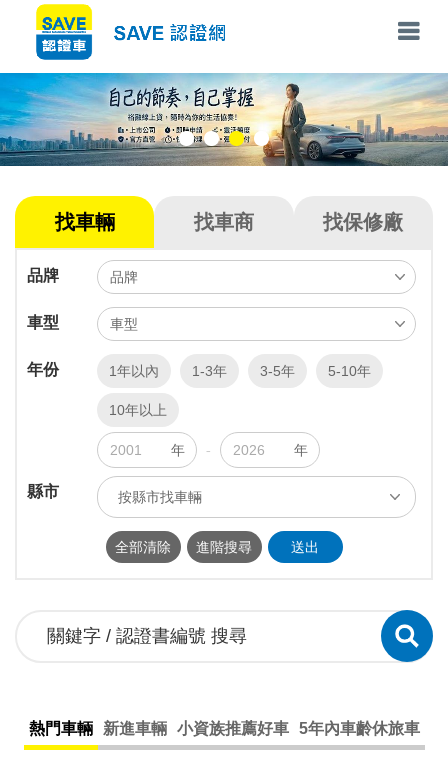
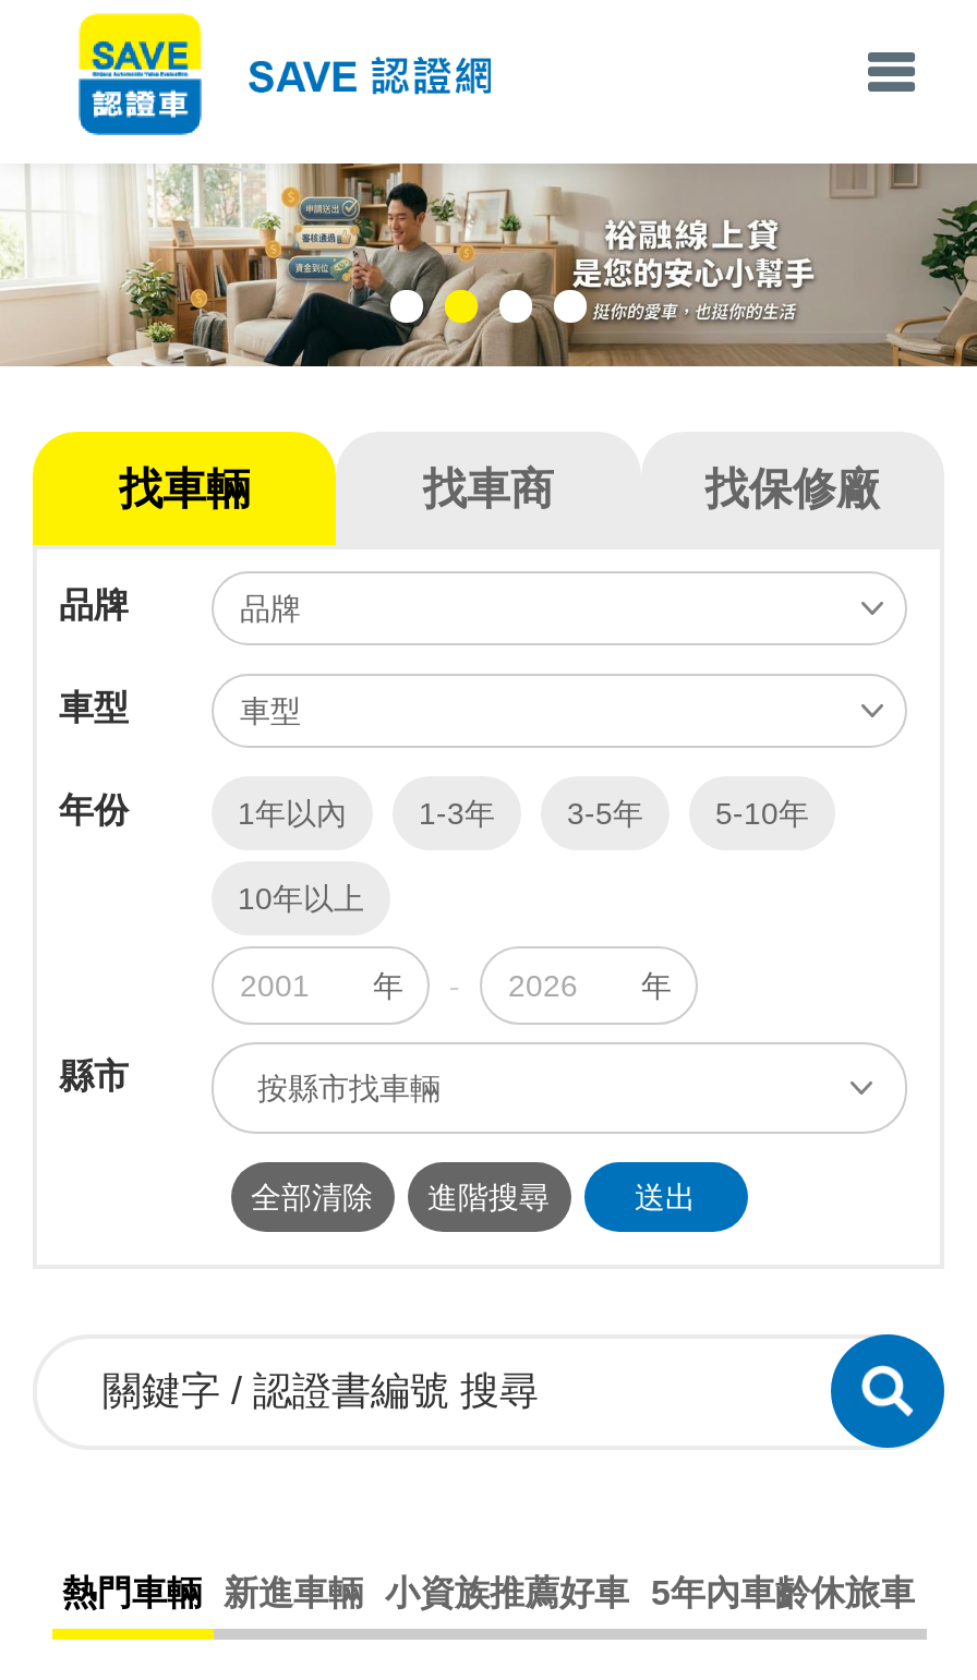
- [image]
+ [image]
